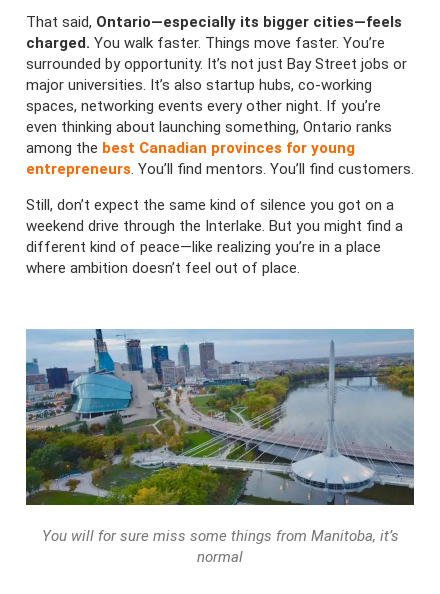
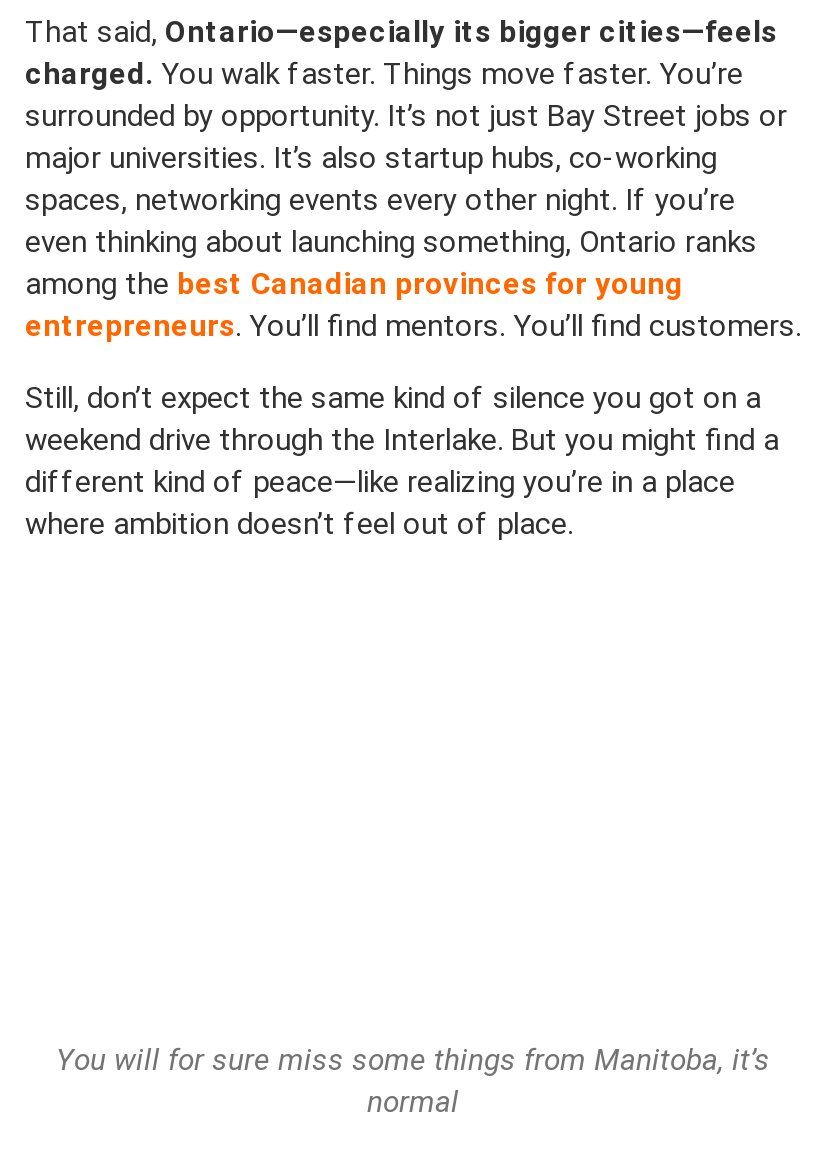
- [image]
